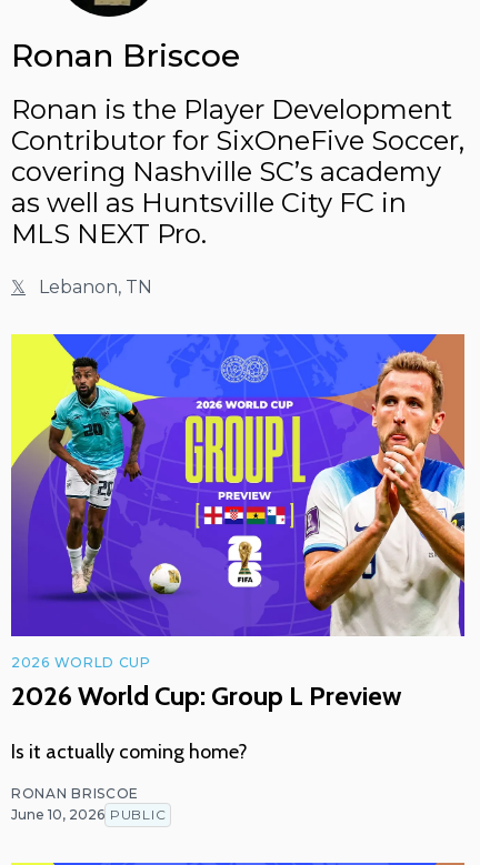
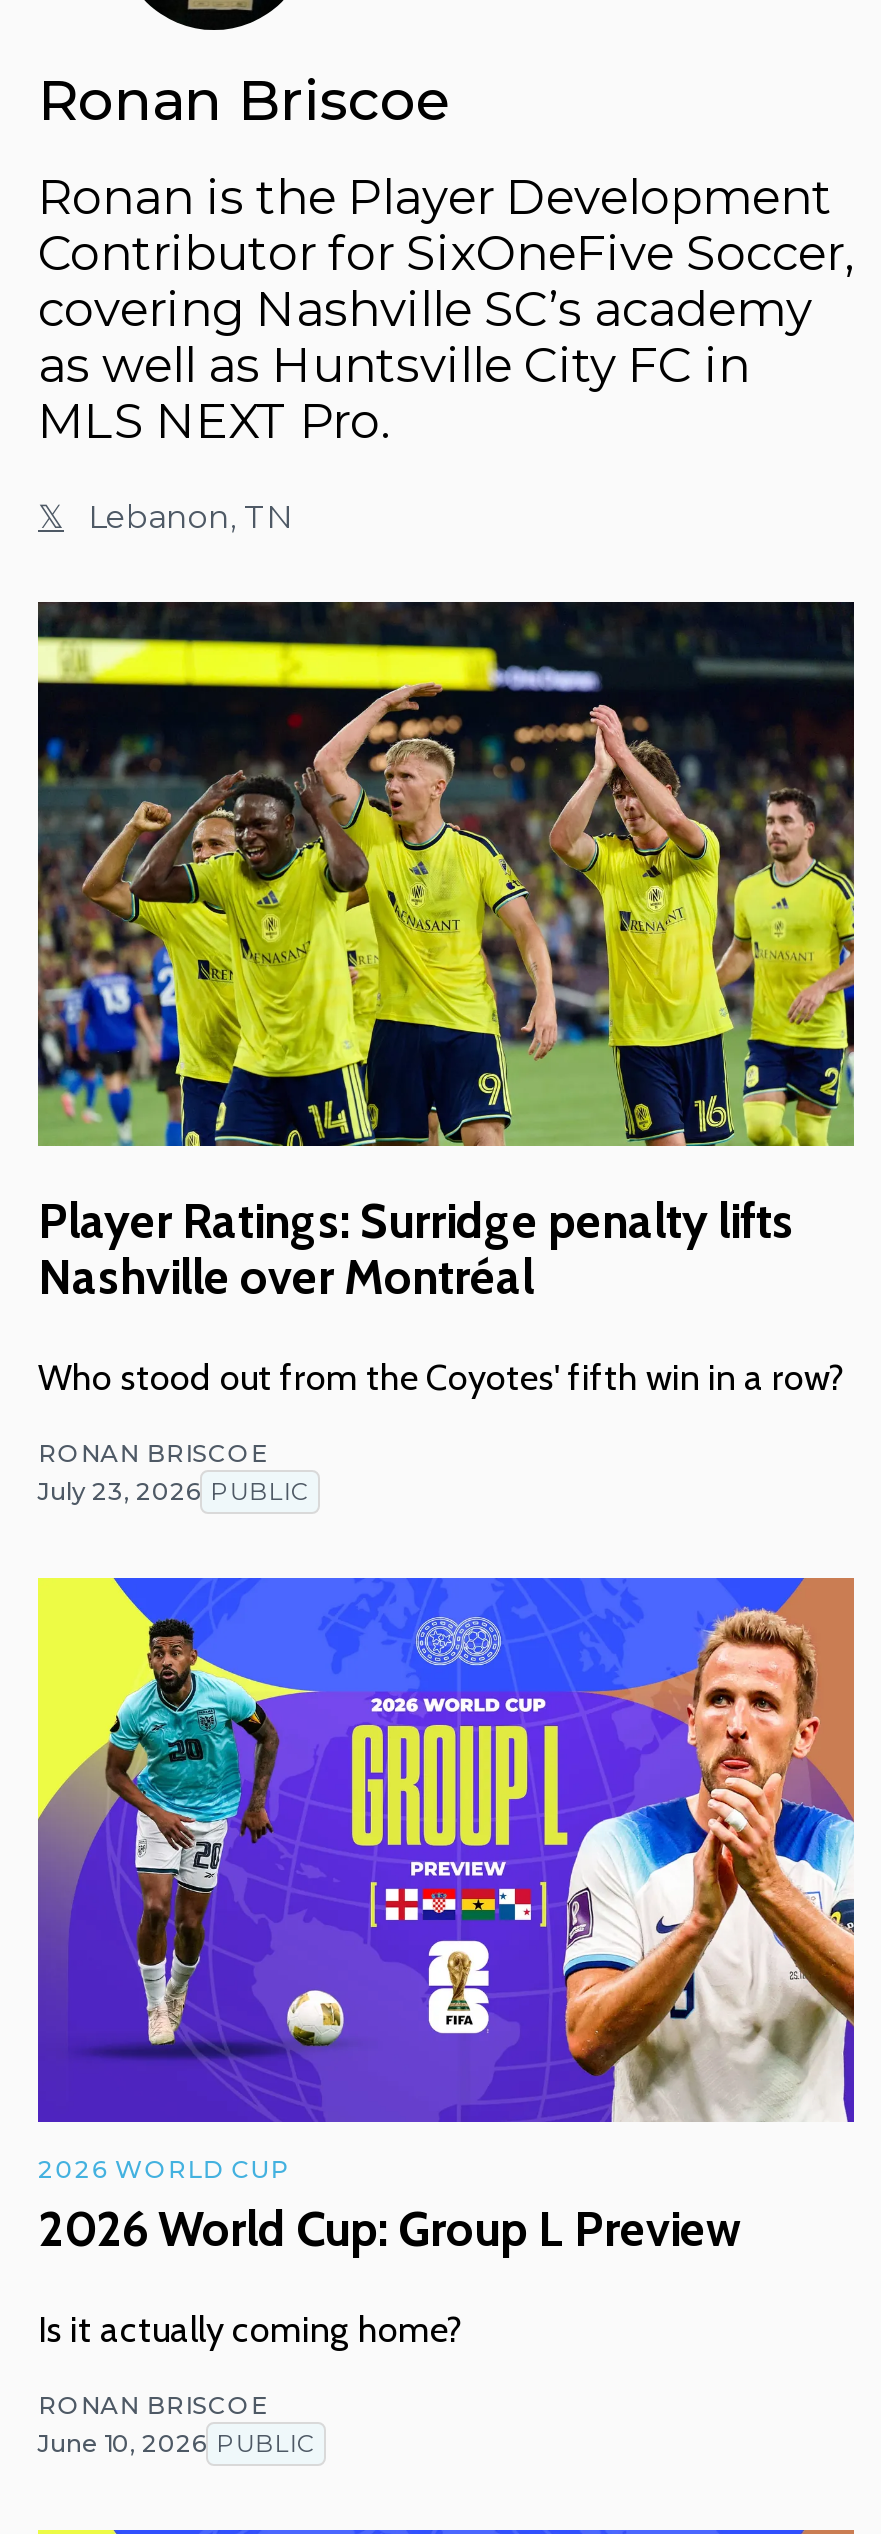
+ [image]
+ Player Ratings: Surridge penalty lifts
+ Nashville over Montréal
+ Who stood out from the Coyotes' fifth win in a row?
+ RONAN BRISCOE
+ July 23, 2026 PUBLIC
